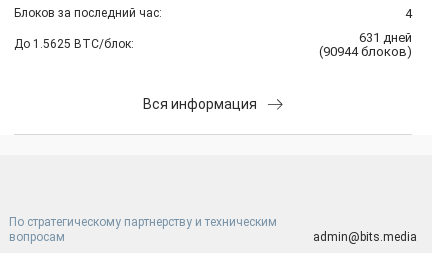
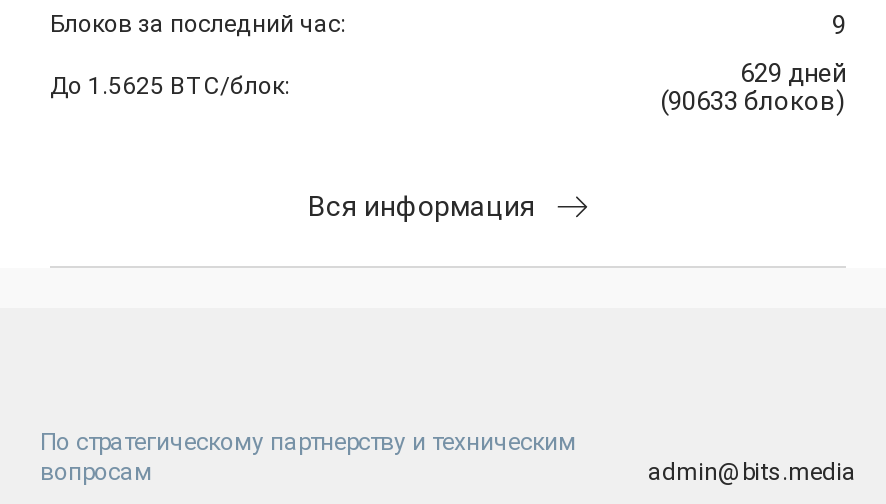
- 4
+ 9

- 631 дней
+ 629 дней

- (90944 блоков)
+ (90633 блоков)
